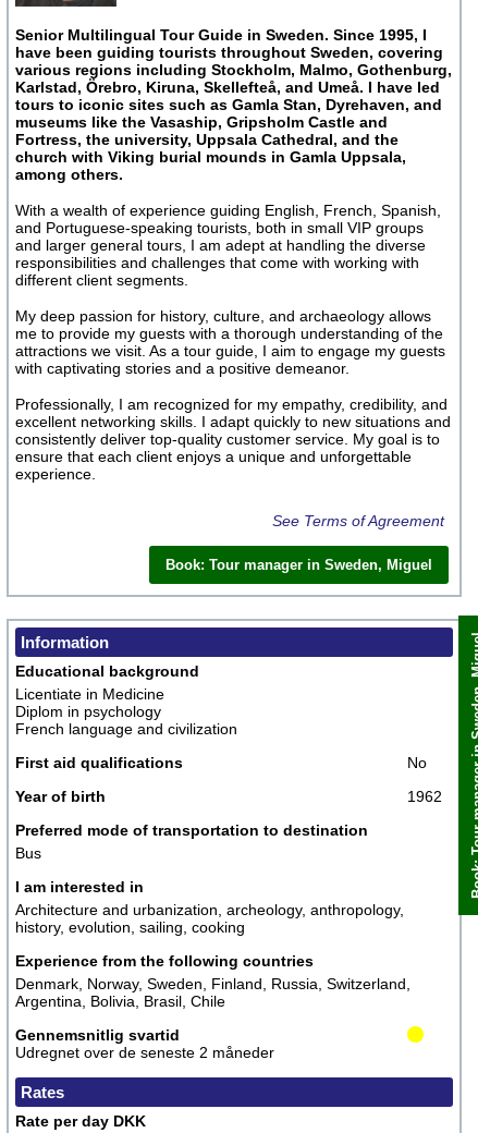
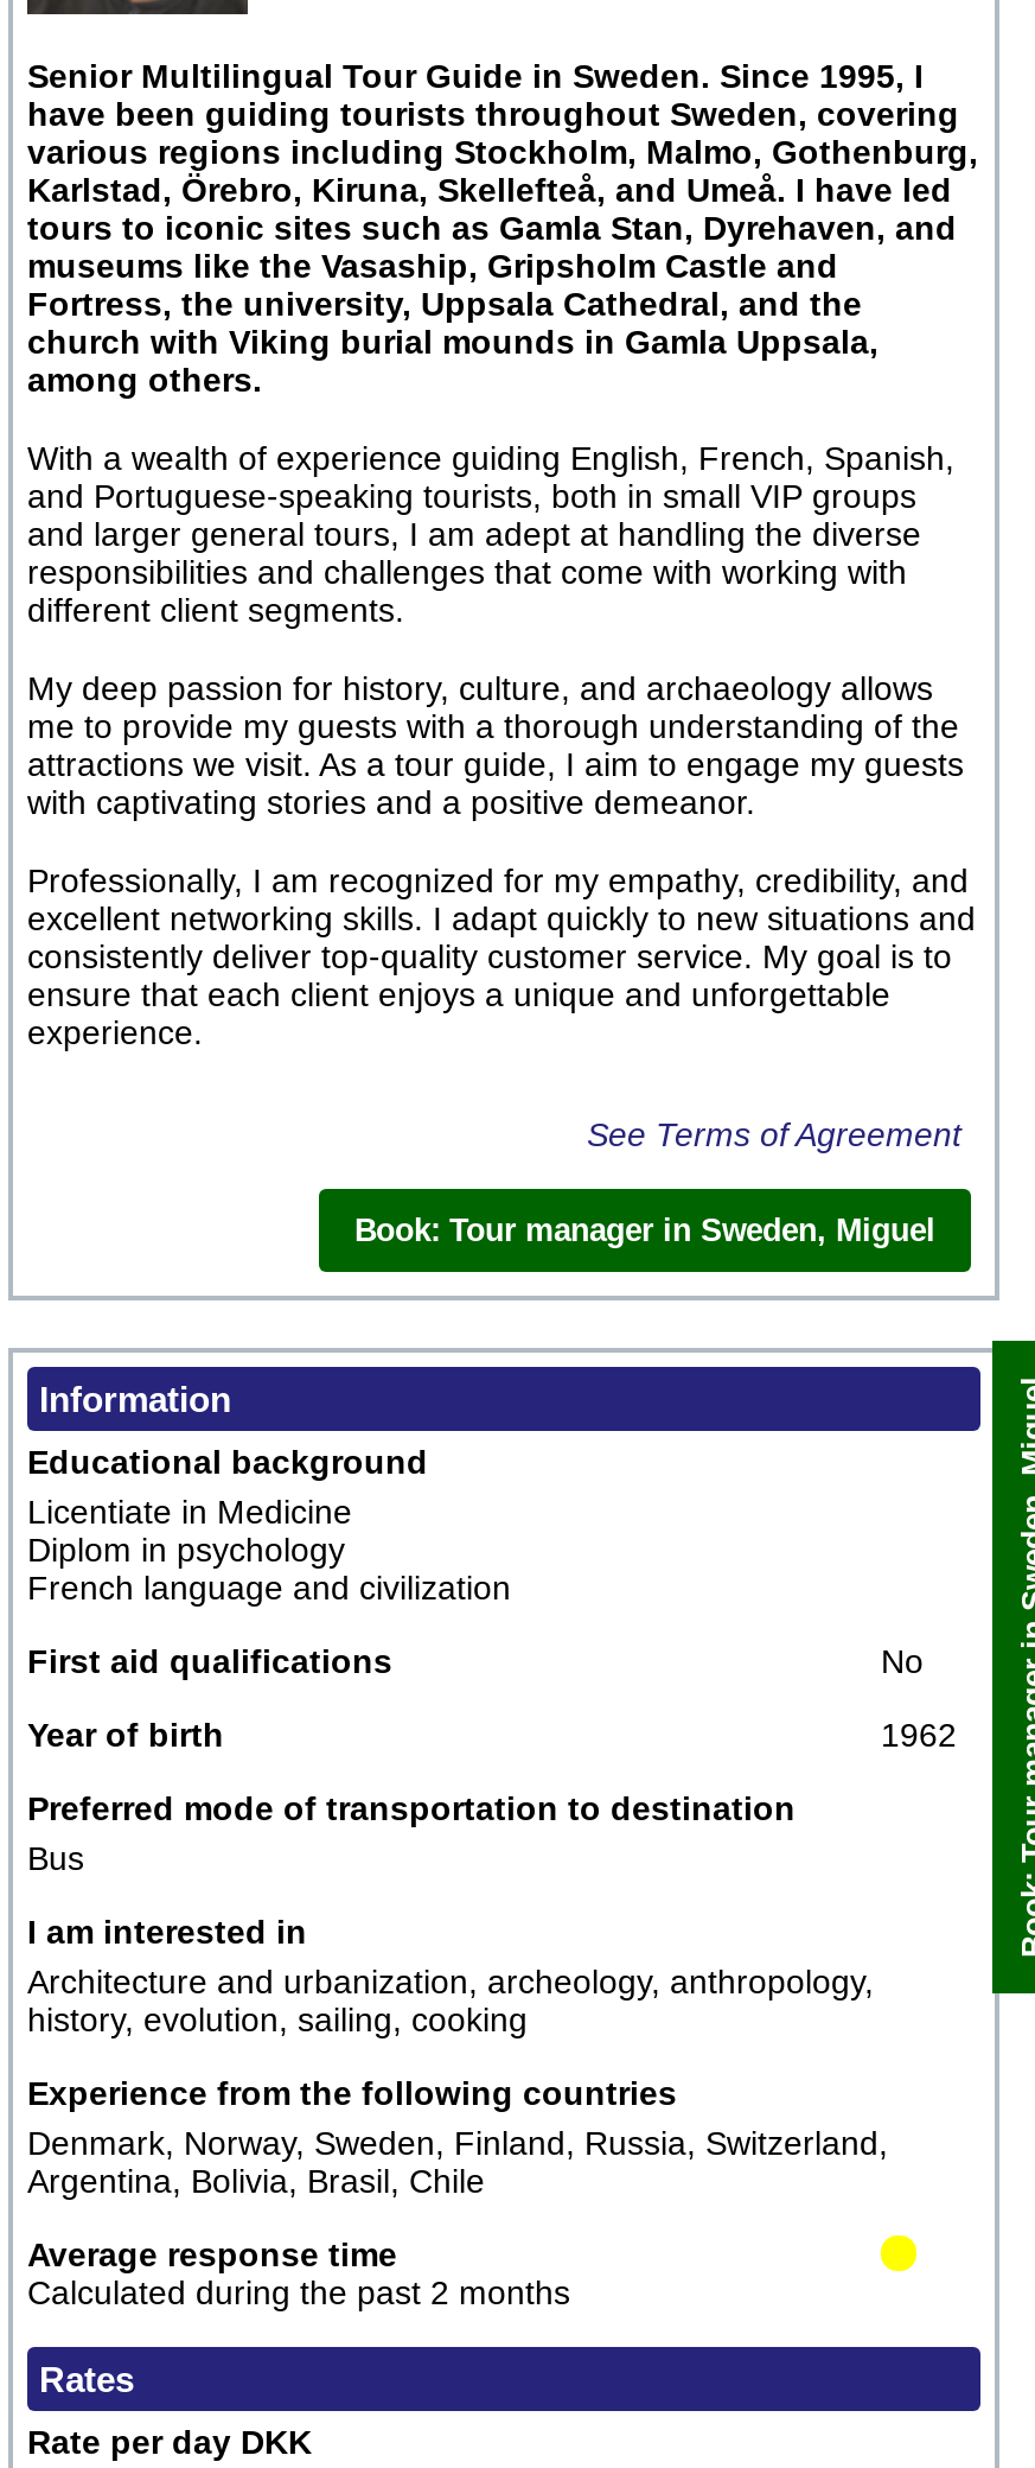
- Gennemsnitlig svartid
- Udregnet over de seneste 2 måneder
+ Average response time
+ Calculated during the past 2 months
